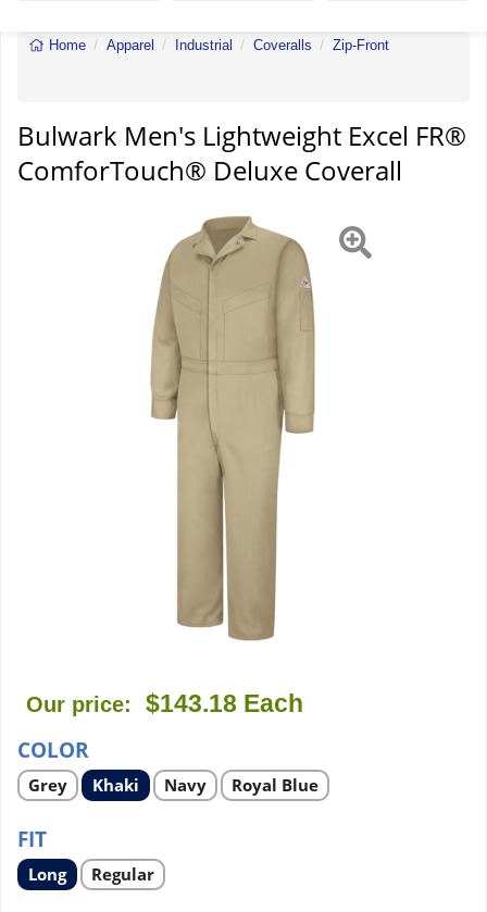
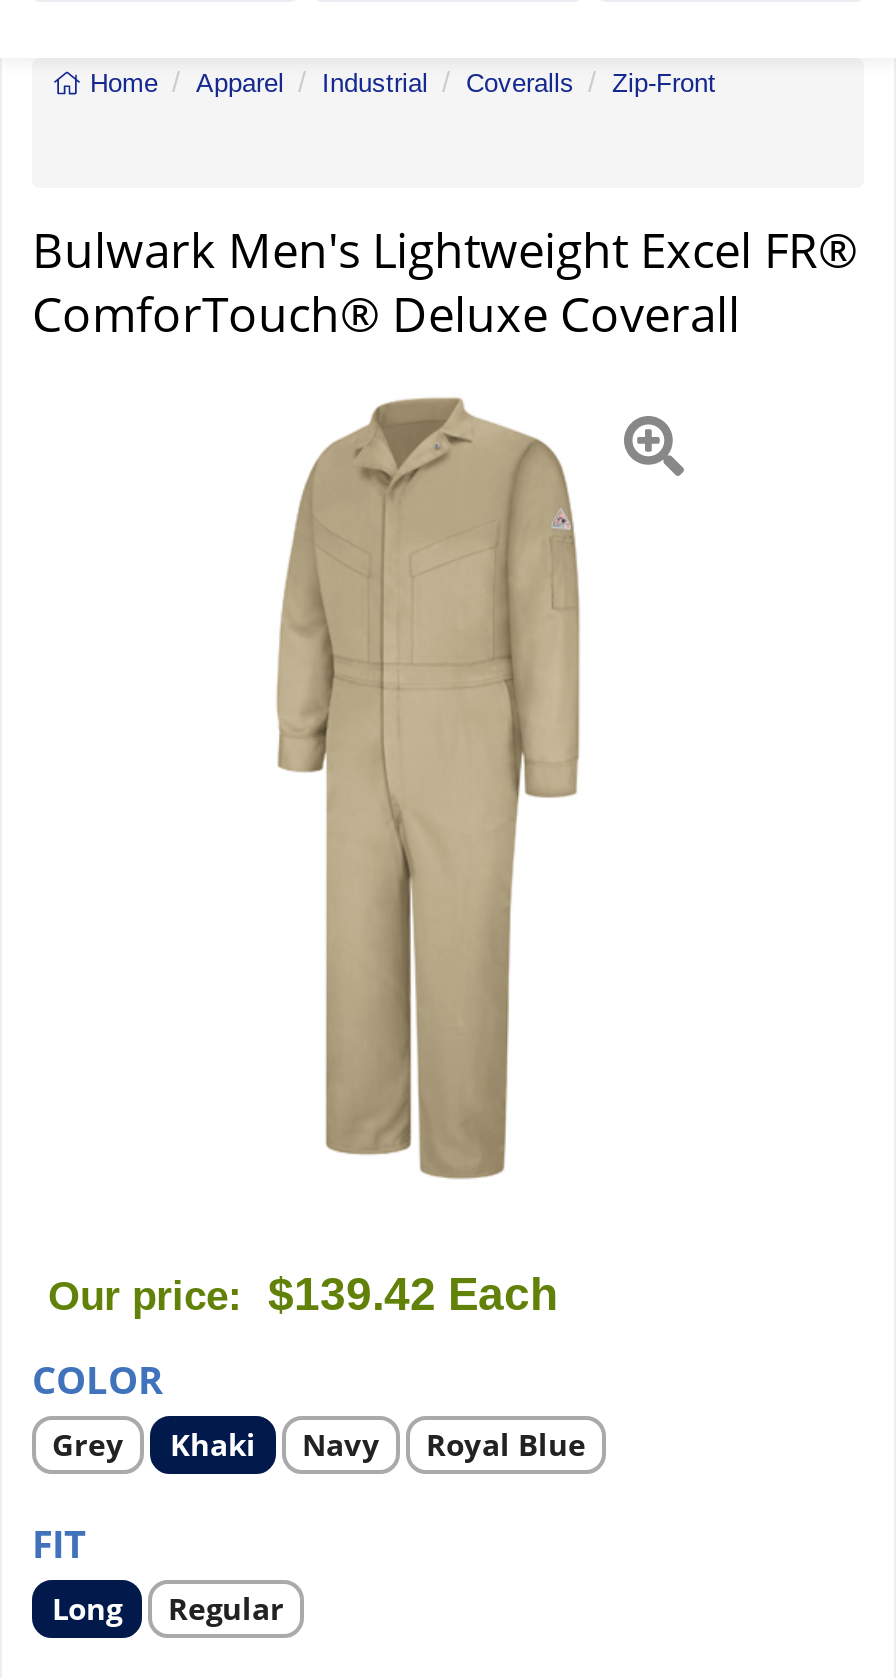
- Our price: $143.18 Each
+ Our price: $139.42 Each
